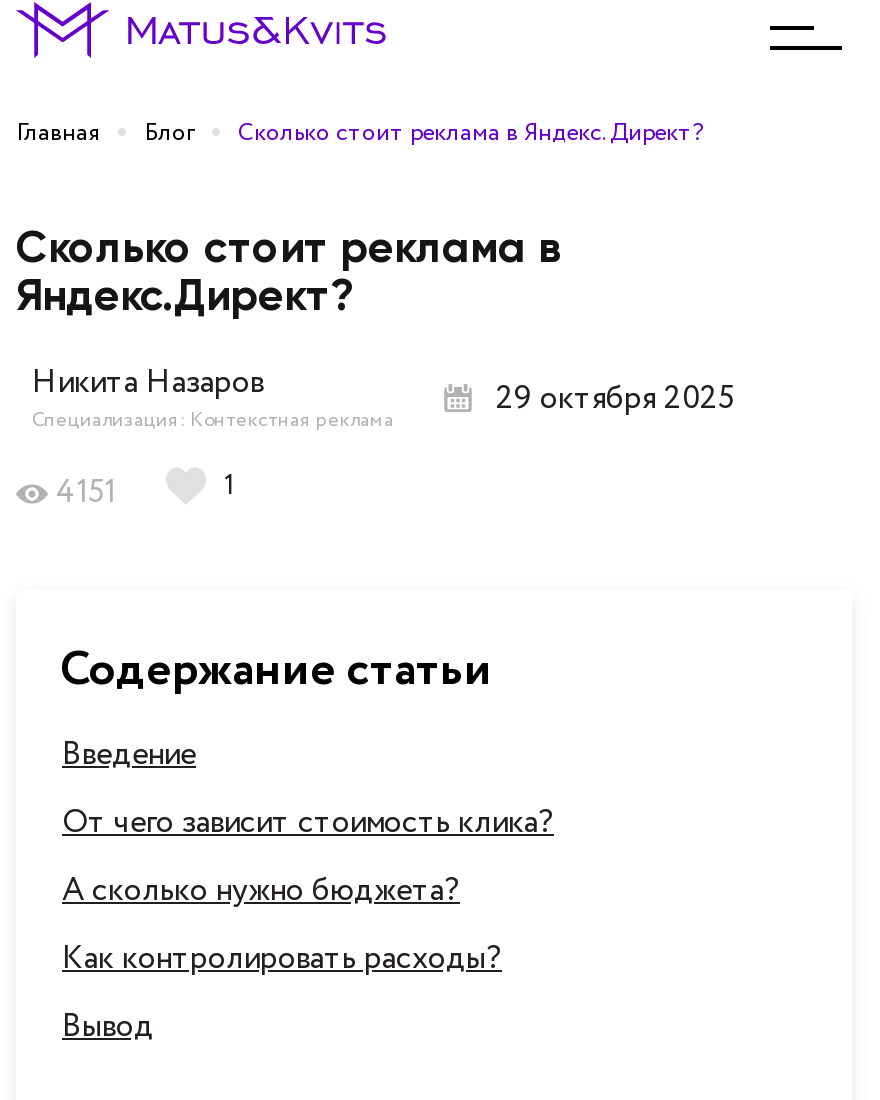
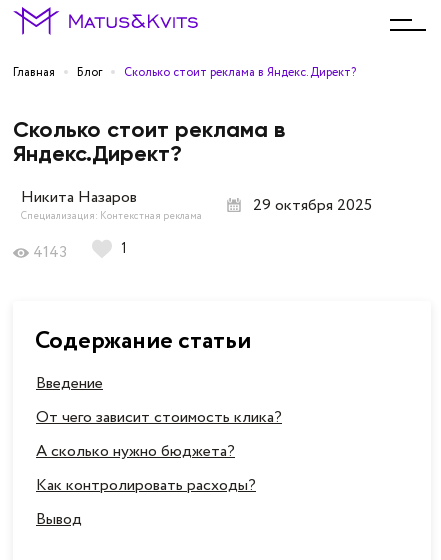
- 4151
+ 4143
